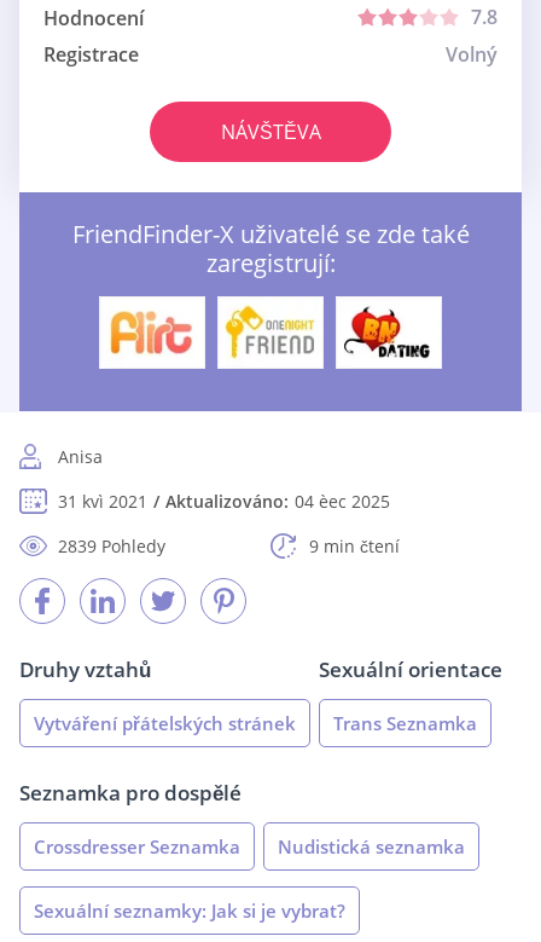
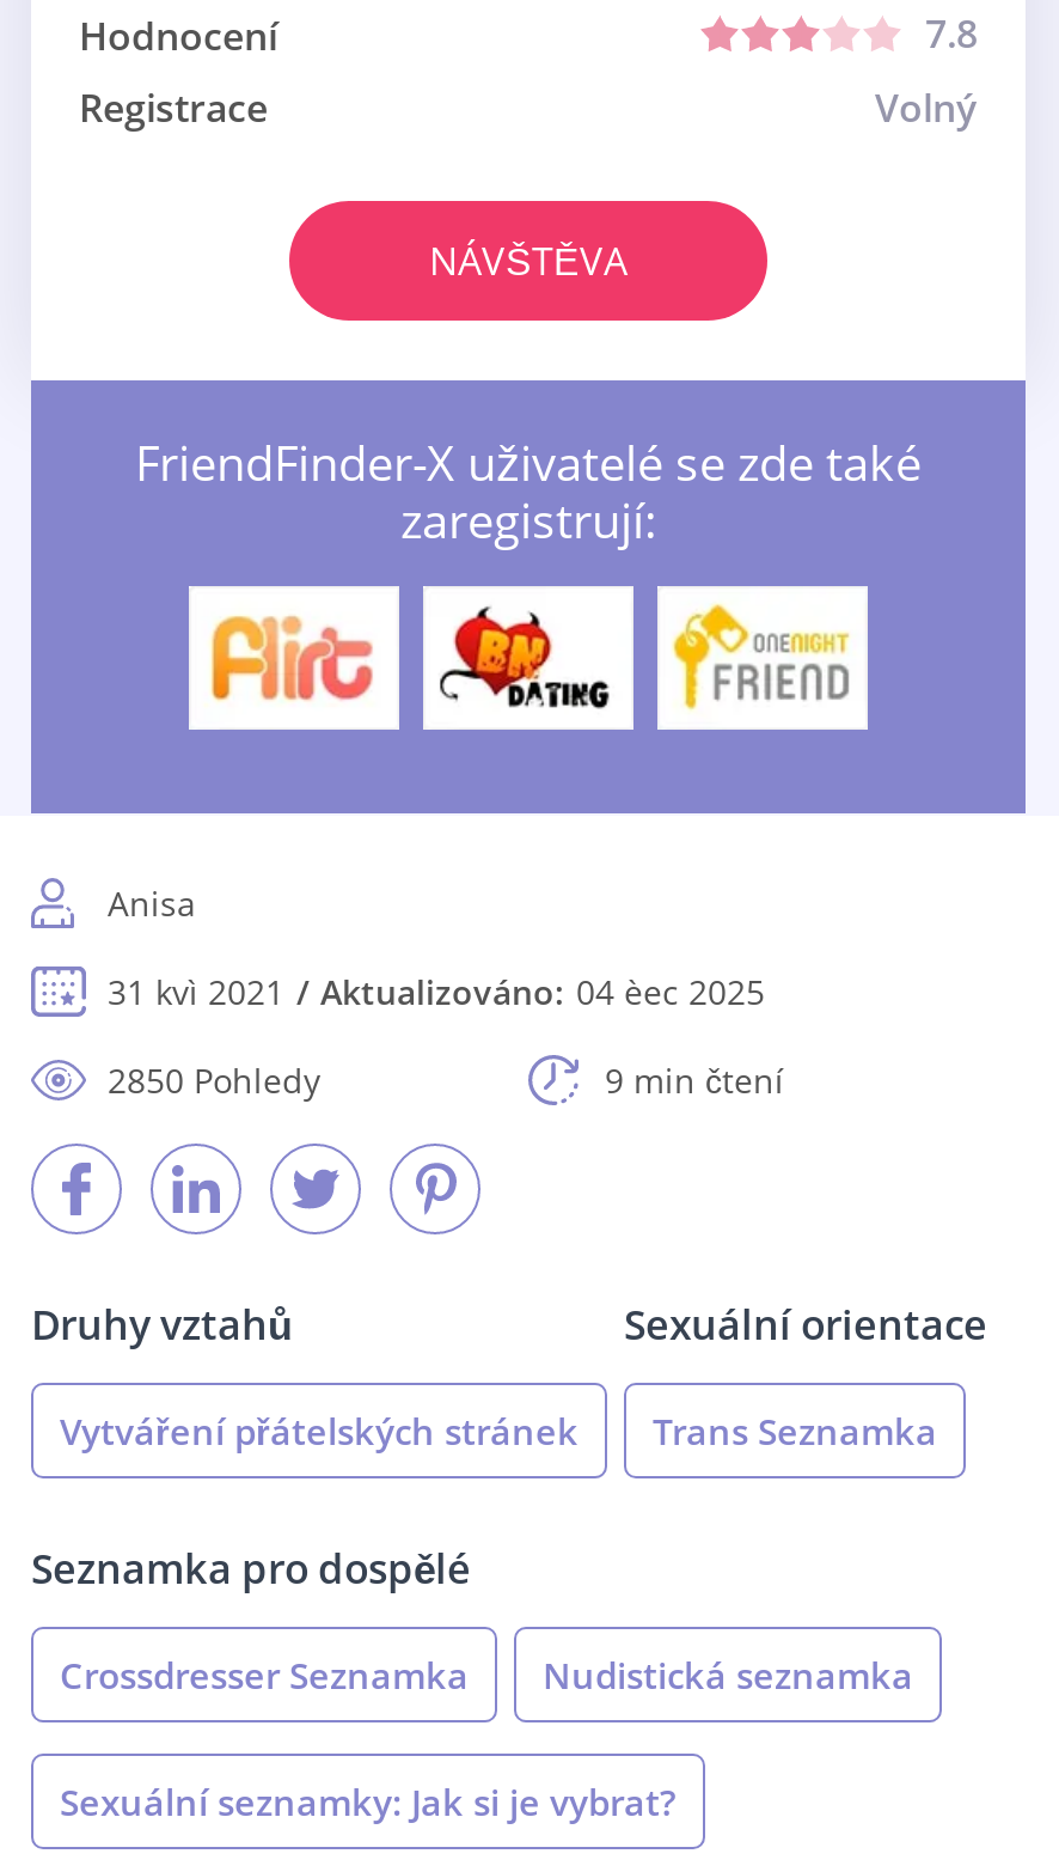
- [image]
+ [image]

- [image]
+ [image]

- 2839 Pohledy
+ 2850 Pohledy
